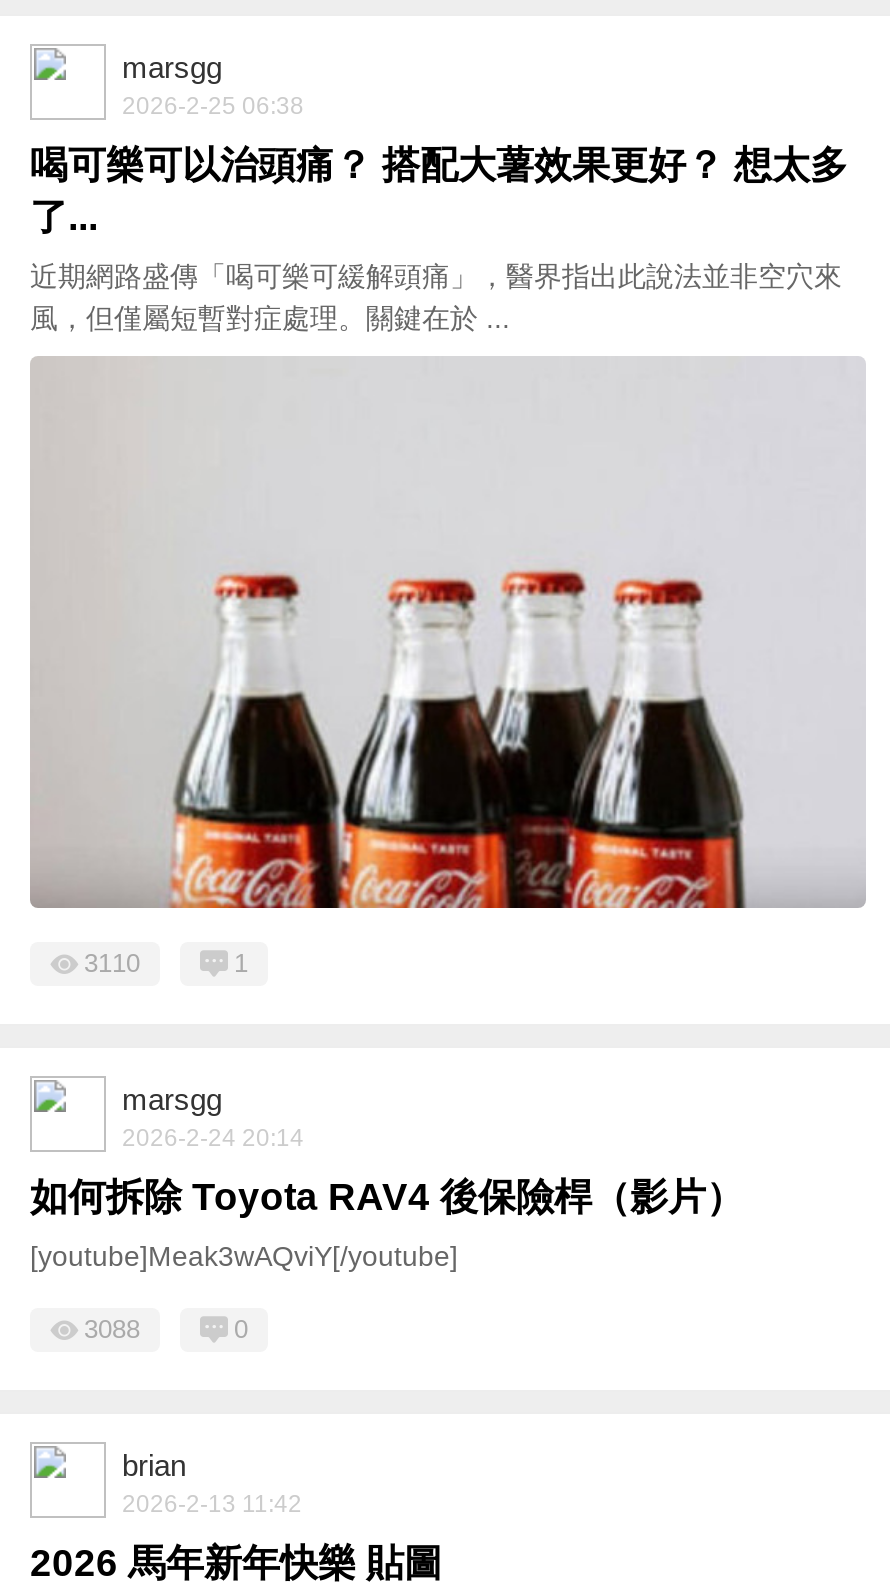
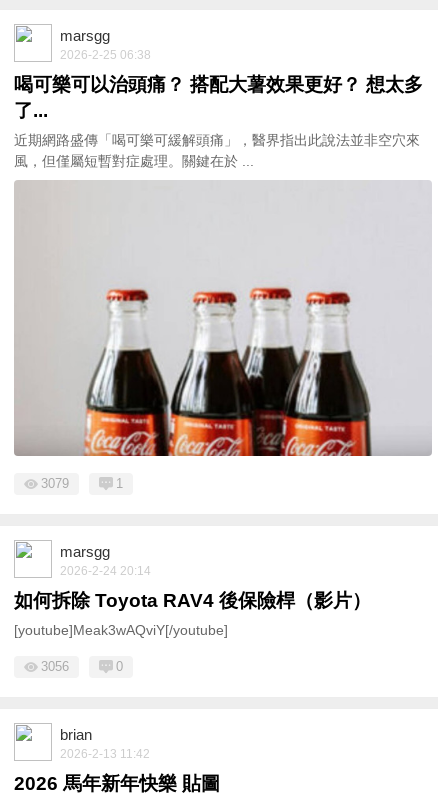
- 3110
+ 3079

- 3088
+ 3056
